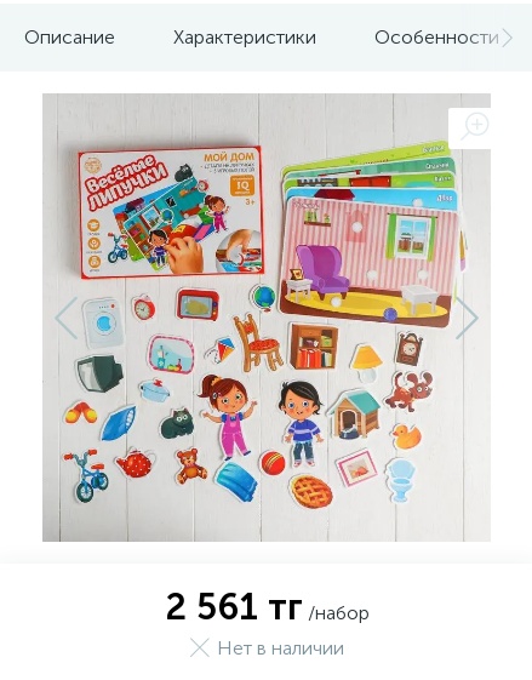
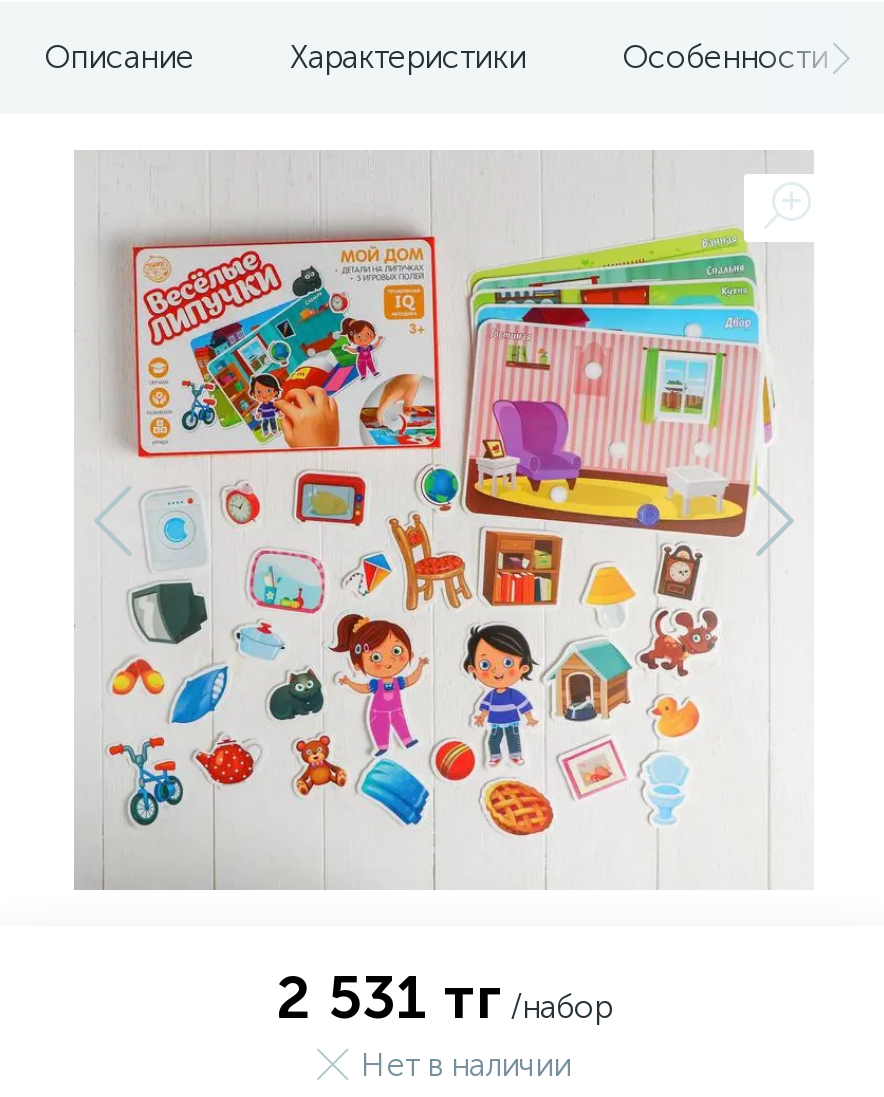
- 2 561 тг /набор
+ 2 531 тг /набор
